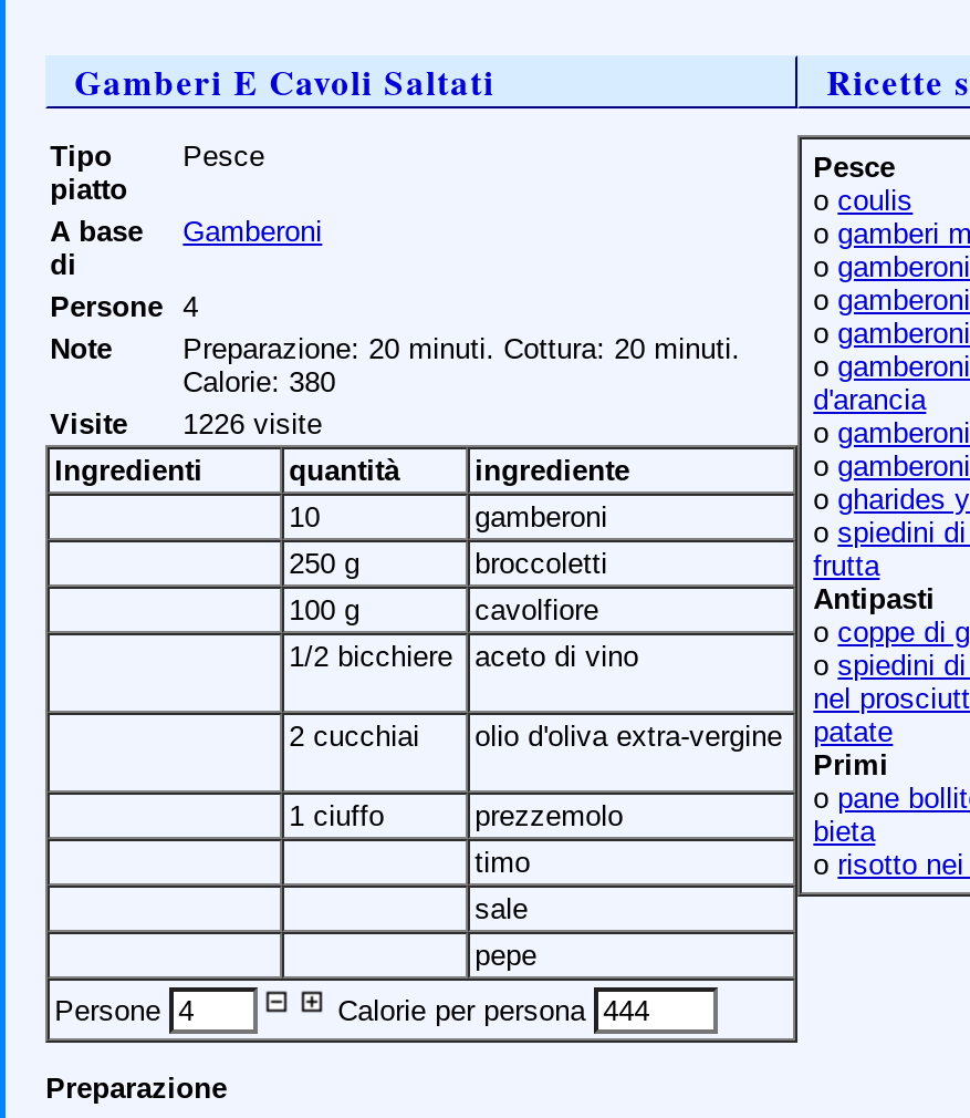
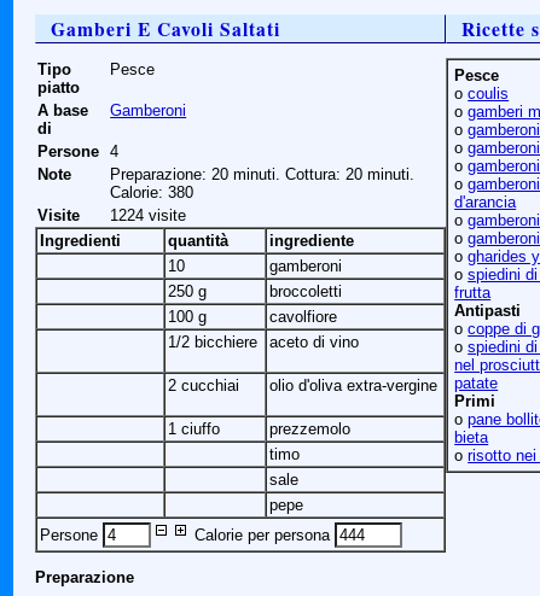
- Visite 1226 visite
+ Visite 1224 visite
